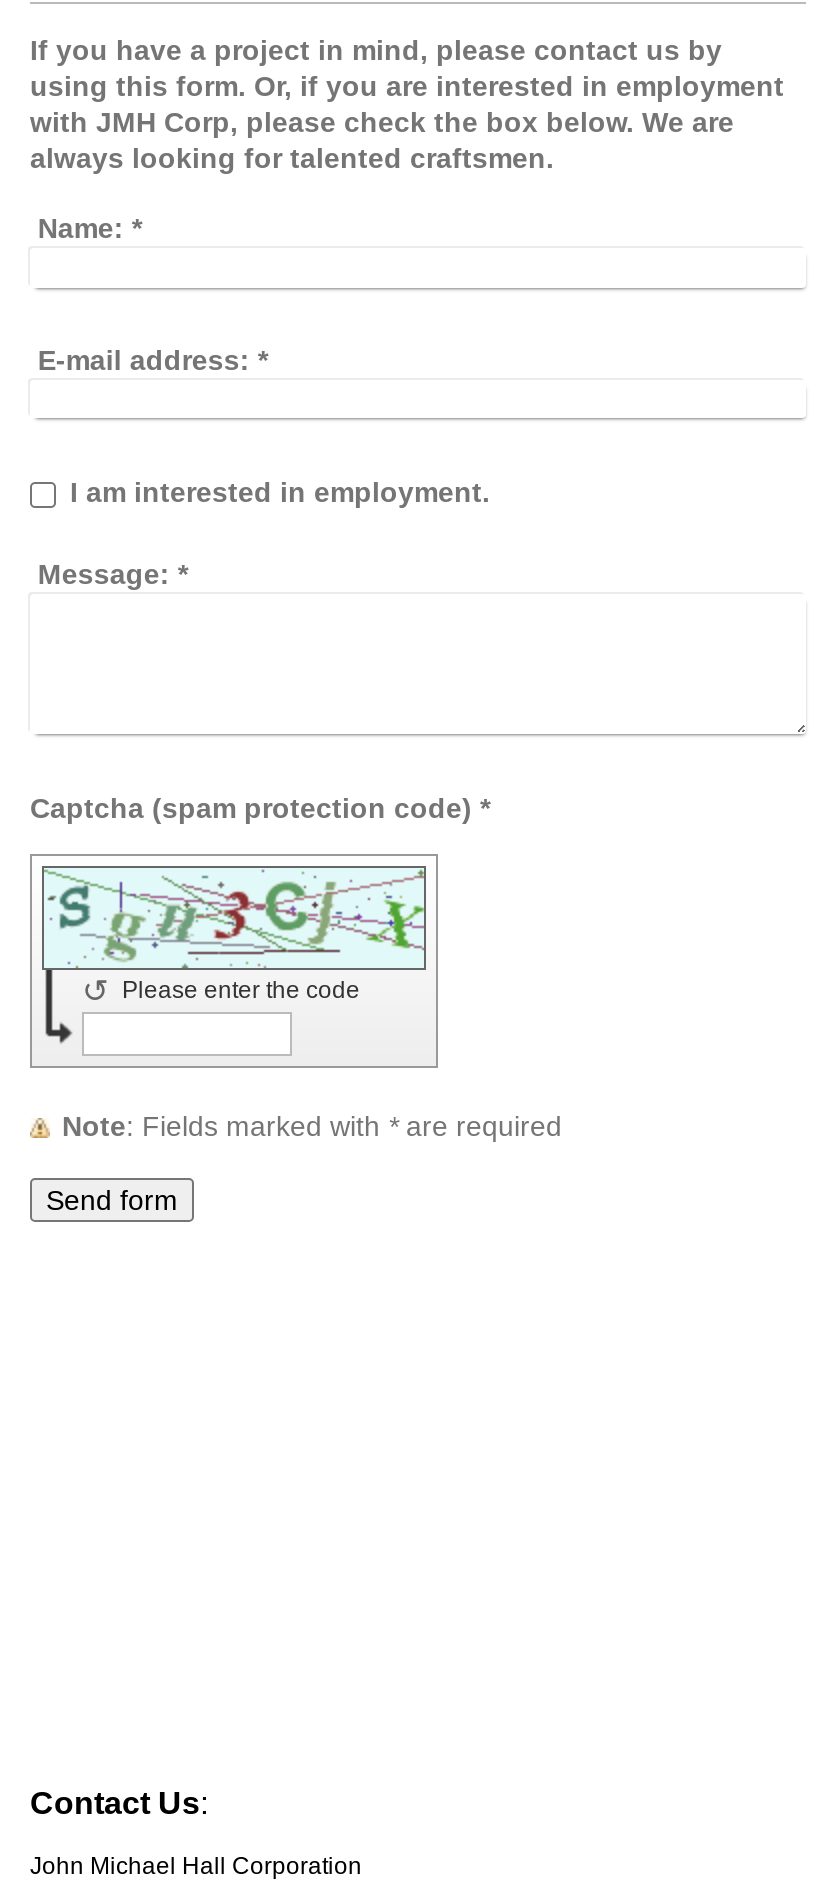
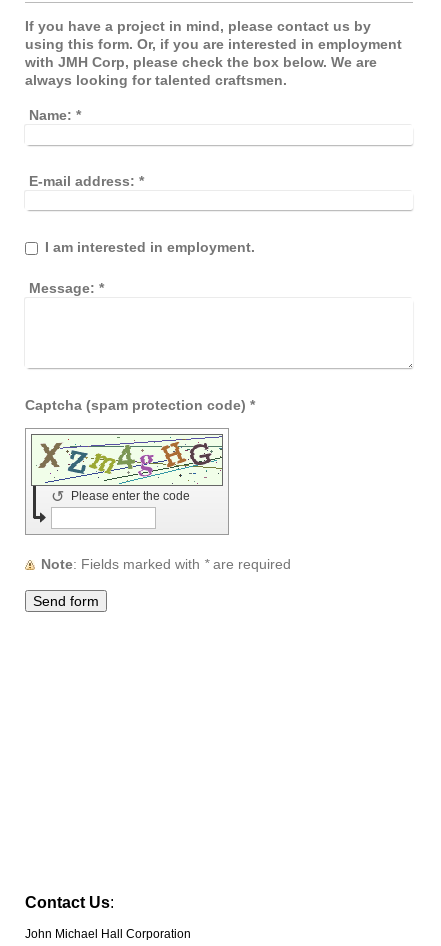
- [image]
+ [image]
